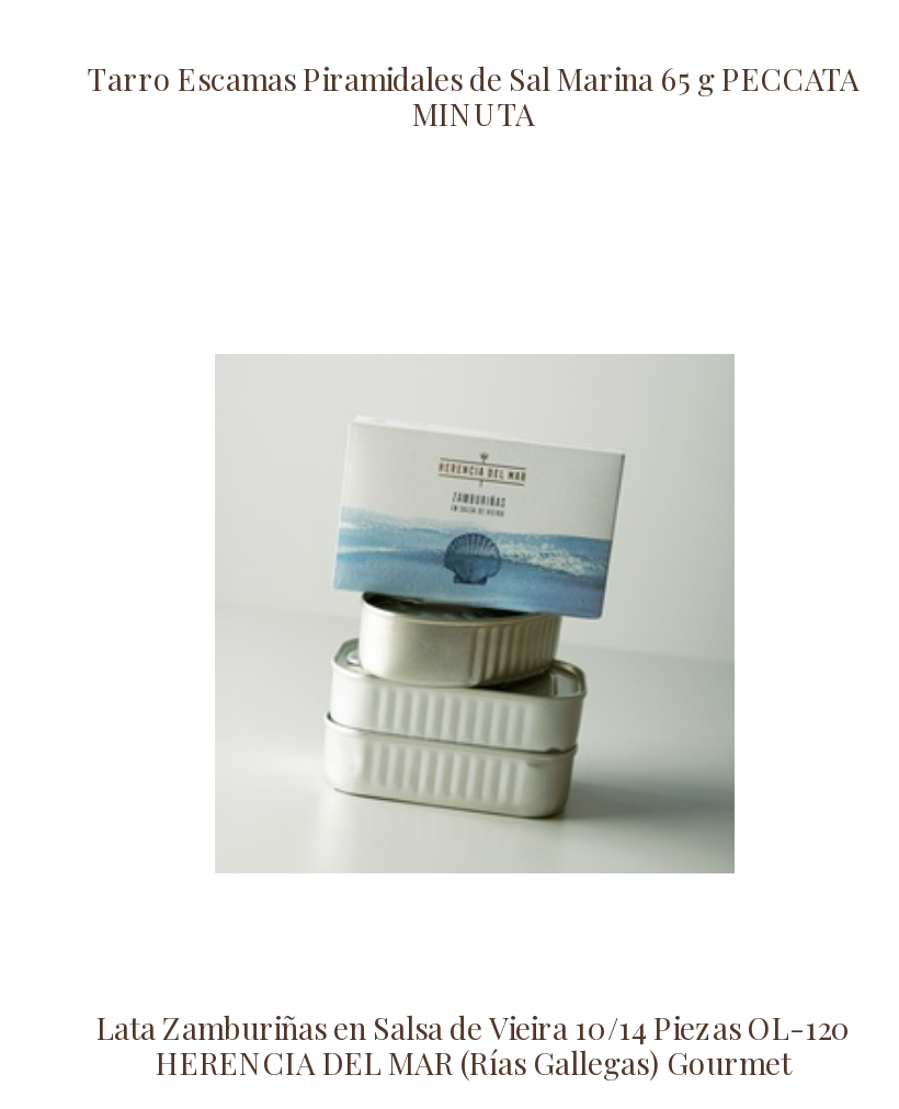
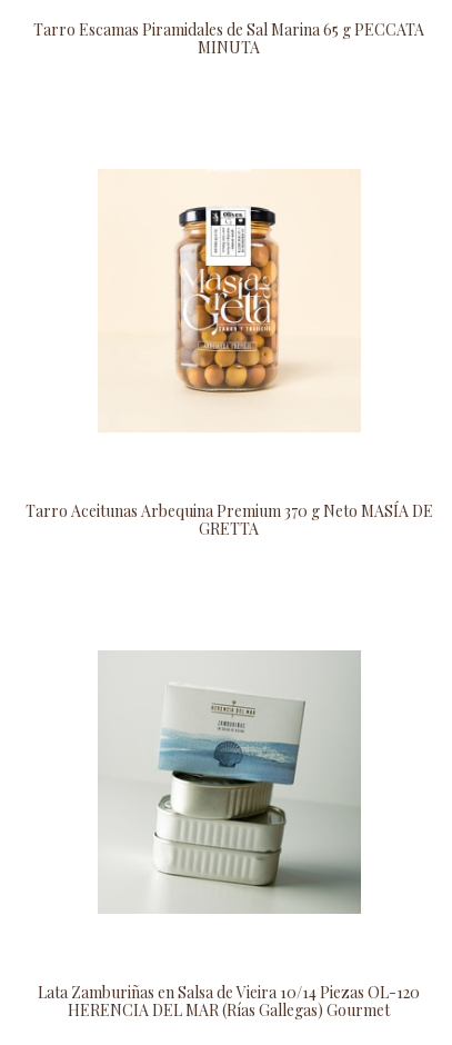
+ Tarro Aceitunas Arbequina Premium 370 g Neto MASÍA DE
+ GRETTA

+ [image]
